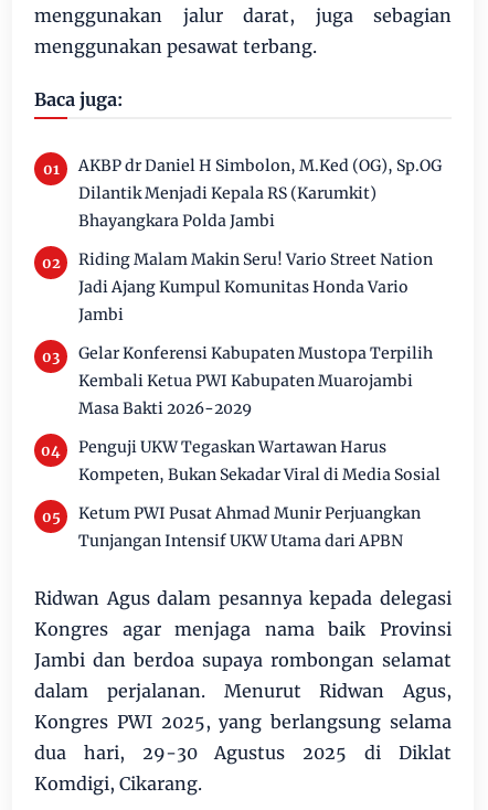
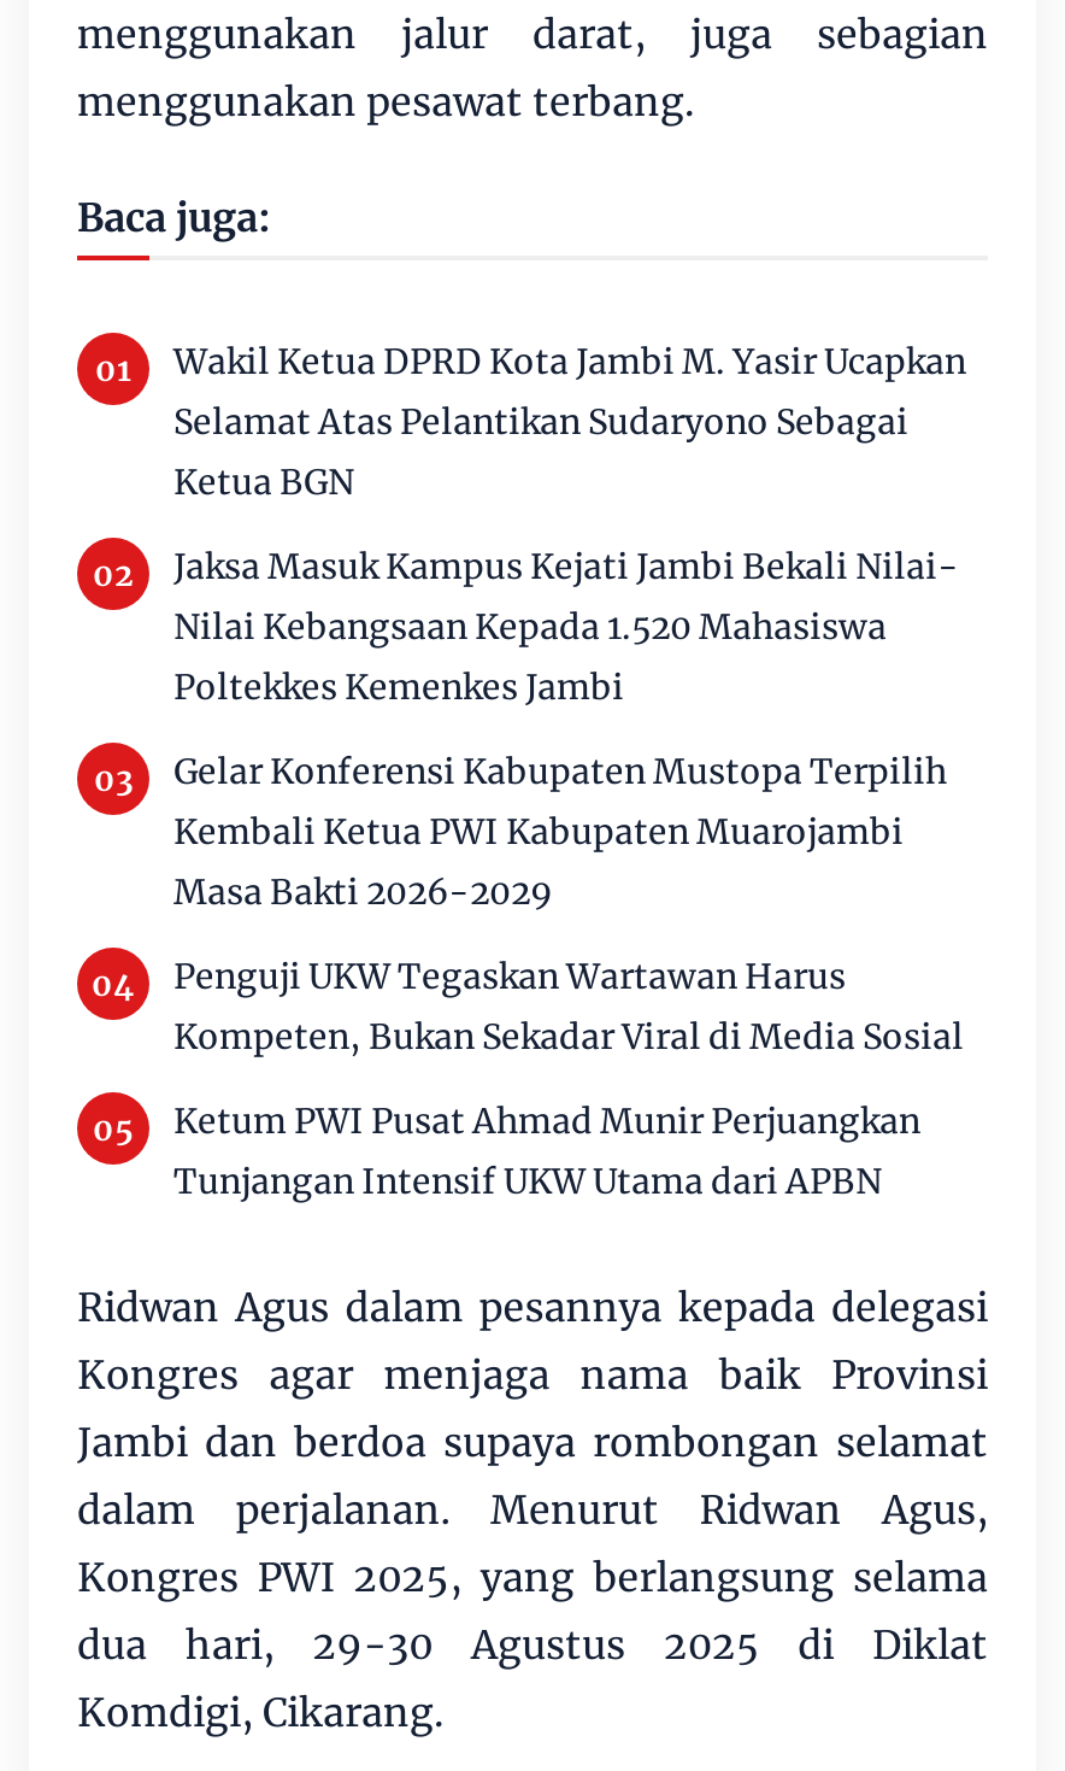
- AKBP dr Daniel H Simbolon, M.Ked (OG), Sp.OG
- Dilantik Menjadi Kepala RS (Karumkit)
- Bhayangkara Polda Jambi
+ Wakil Ketua DPRD Kota Jambi M. Yasir Ucapkan
+ Selamat Atas Pelantikan Sudaryono Sebagai
+ Ketua BGN

- Riding Malam Makin Seru! Vario Street Nation
- Jadi Ajang Kumpul Komunitas Honda Vario
- Jambi
+ Jaksa Masuk Kampus Kejati Jambi Bekali Nilai-
+ Nilai Kebangsaan Kepada 1.520 Mahasiswa
+ Poltekkes Kemenkes Jambi
